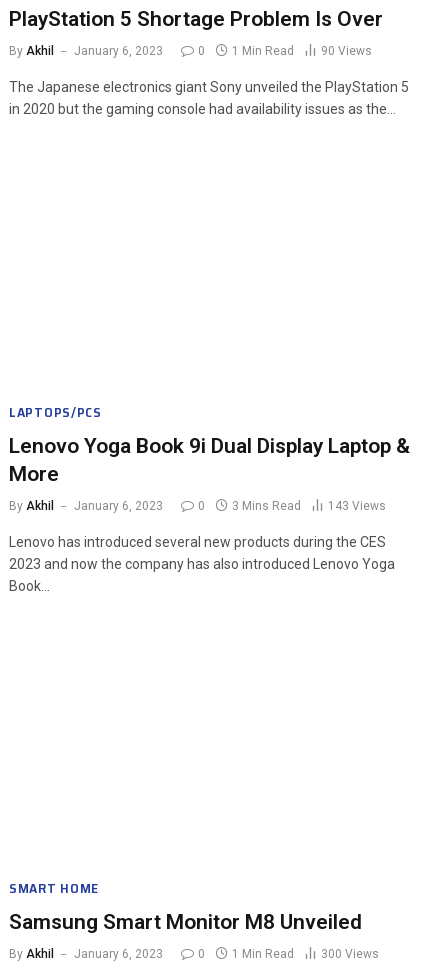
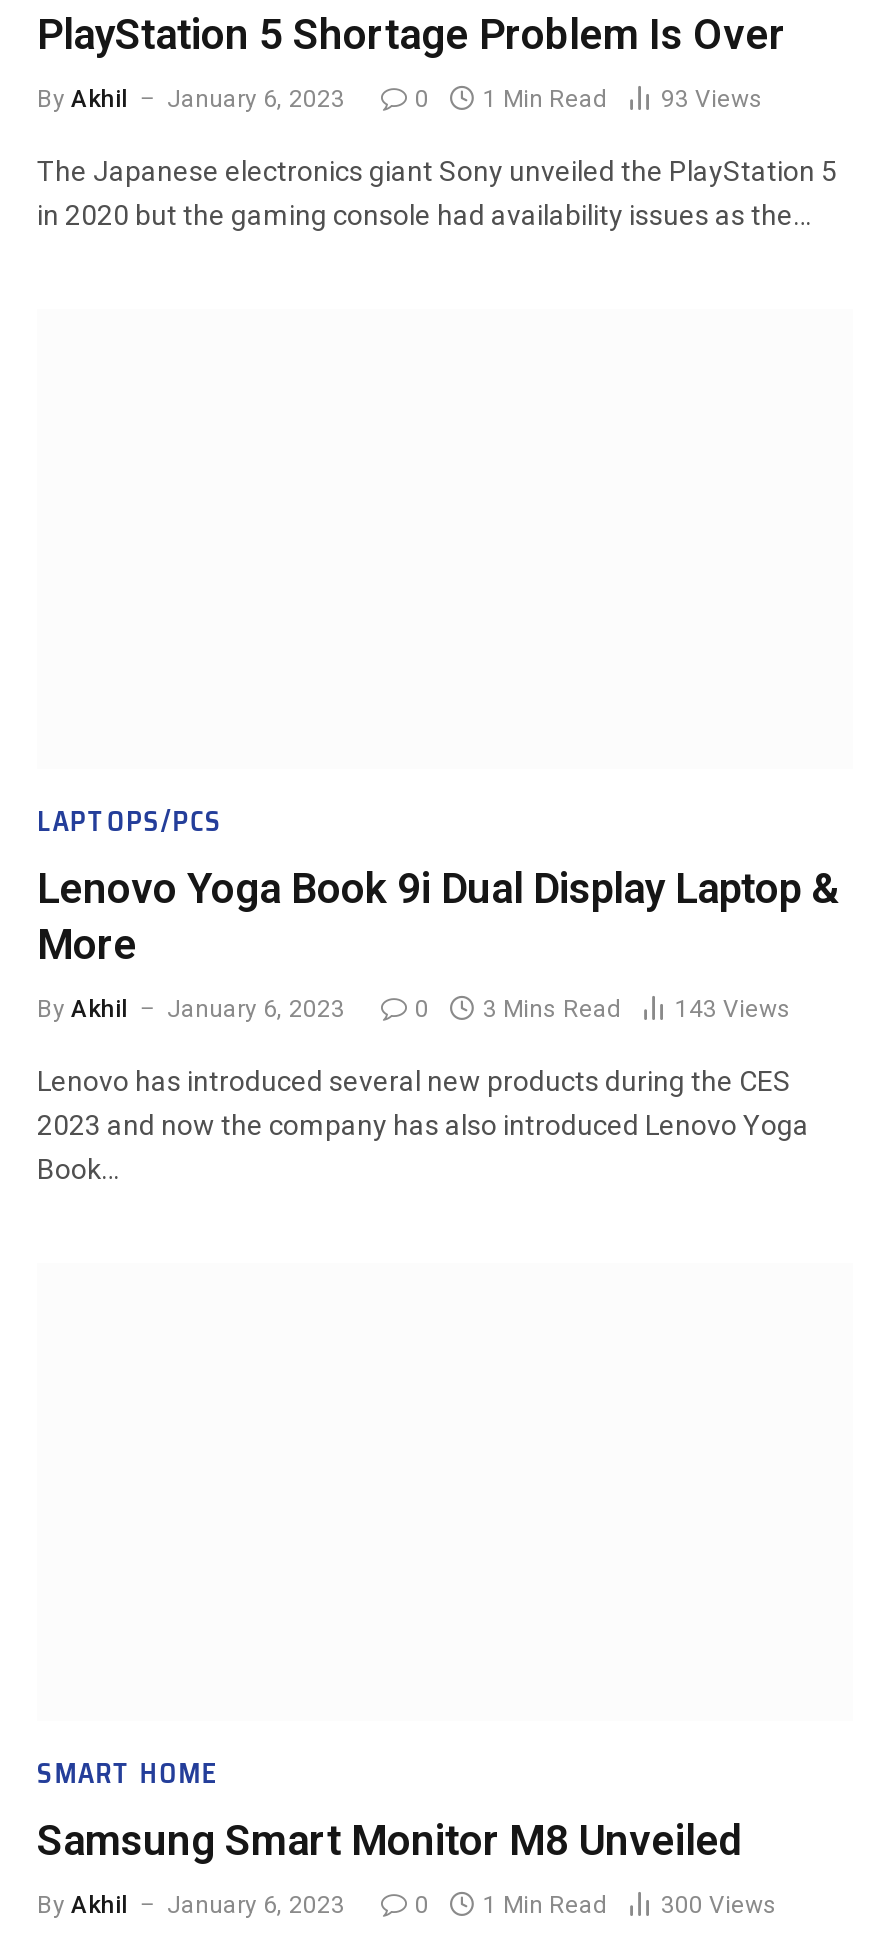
- 0 1 Min Read 90 Views
+ 0 1 Min Read 93 Views
